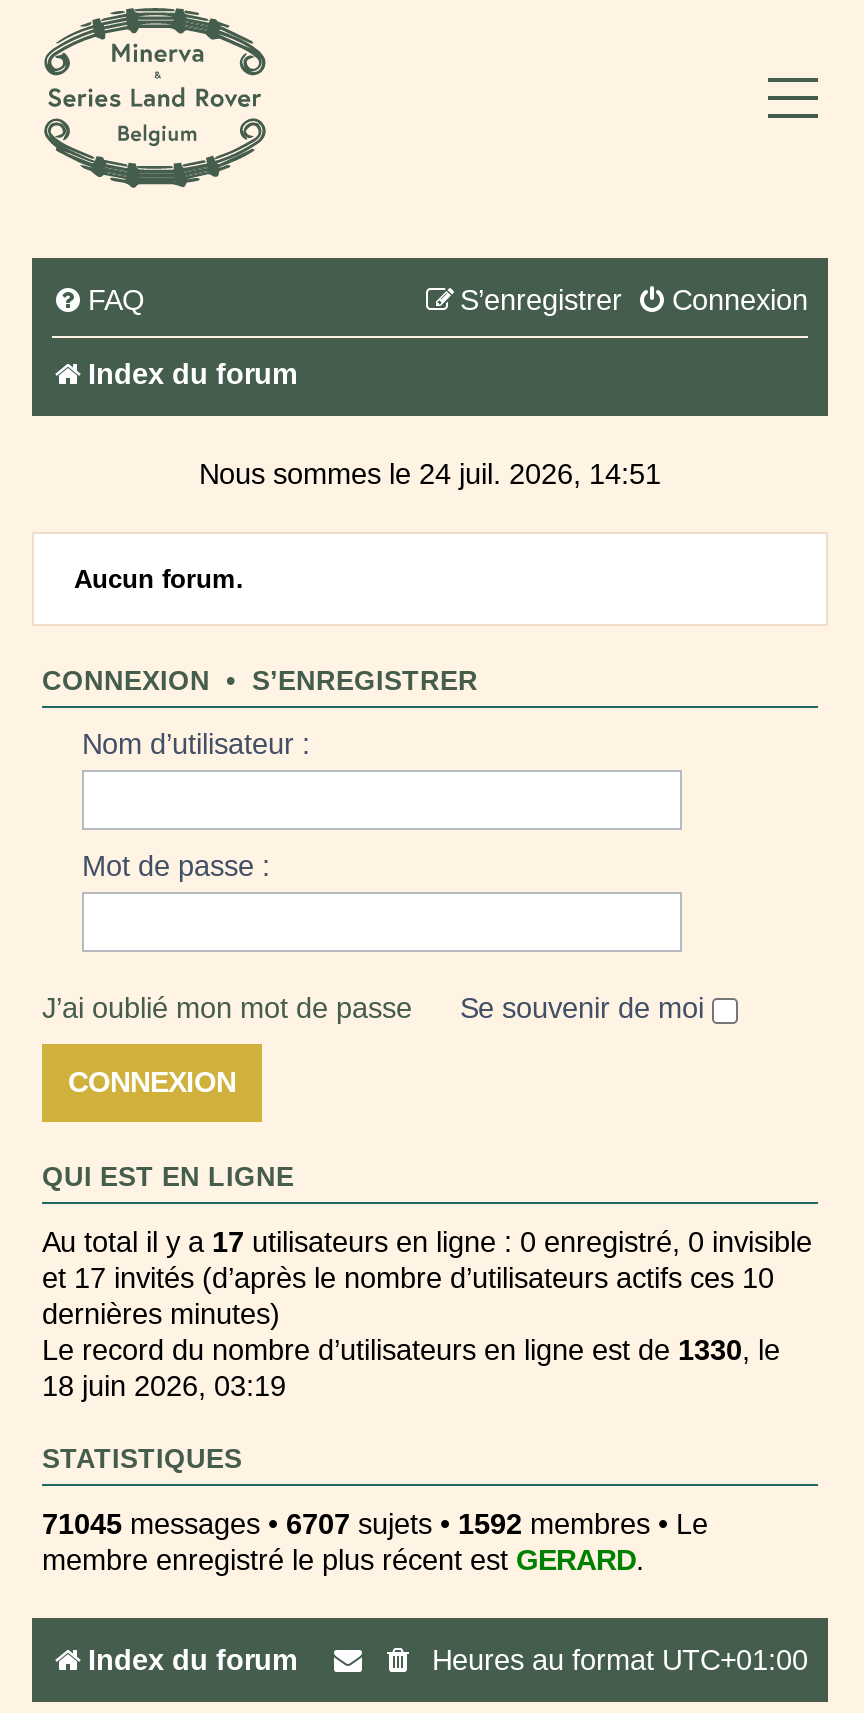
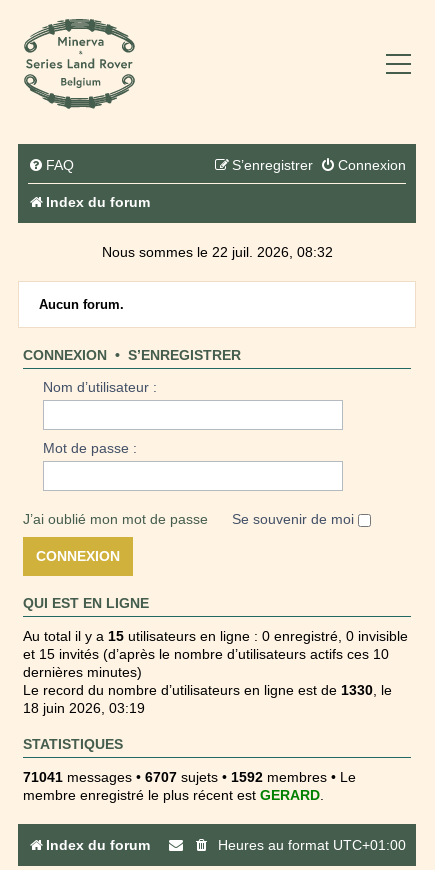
- Nous sommes le 24 juil. 2026, 14:51
+ Nous sommes le 22 juil. 2026, 08:32

- Au total il y a 17 utilisateurs en ligne : 0 enregistré, 0 invisible
+ Au total il y a 15 utilisateurs en ligne : 0 enregistré, 0 invisible

- et 17 invités (d’après le nombre d’utilisateurs actifs ces 10
+ et 15 invités (d’après le nombre d’utilisateurs actifs ces 10

- 71045 messages • 6707 sujets • 1592 membres • Le
+ 71041 messages • 6707 sujets • 1592 membres • Le
